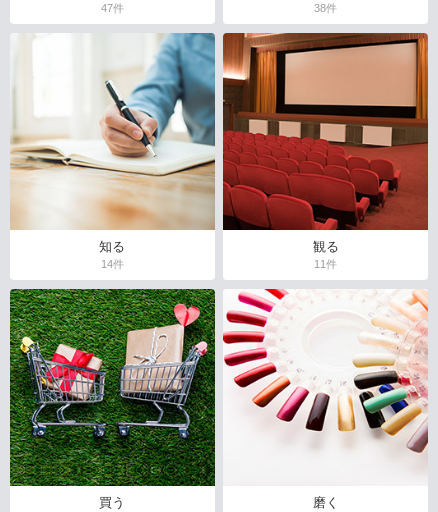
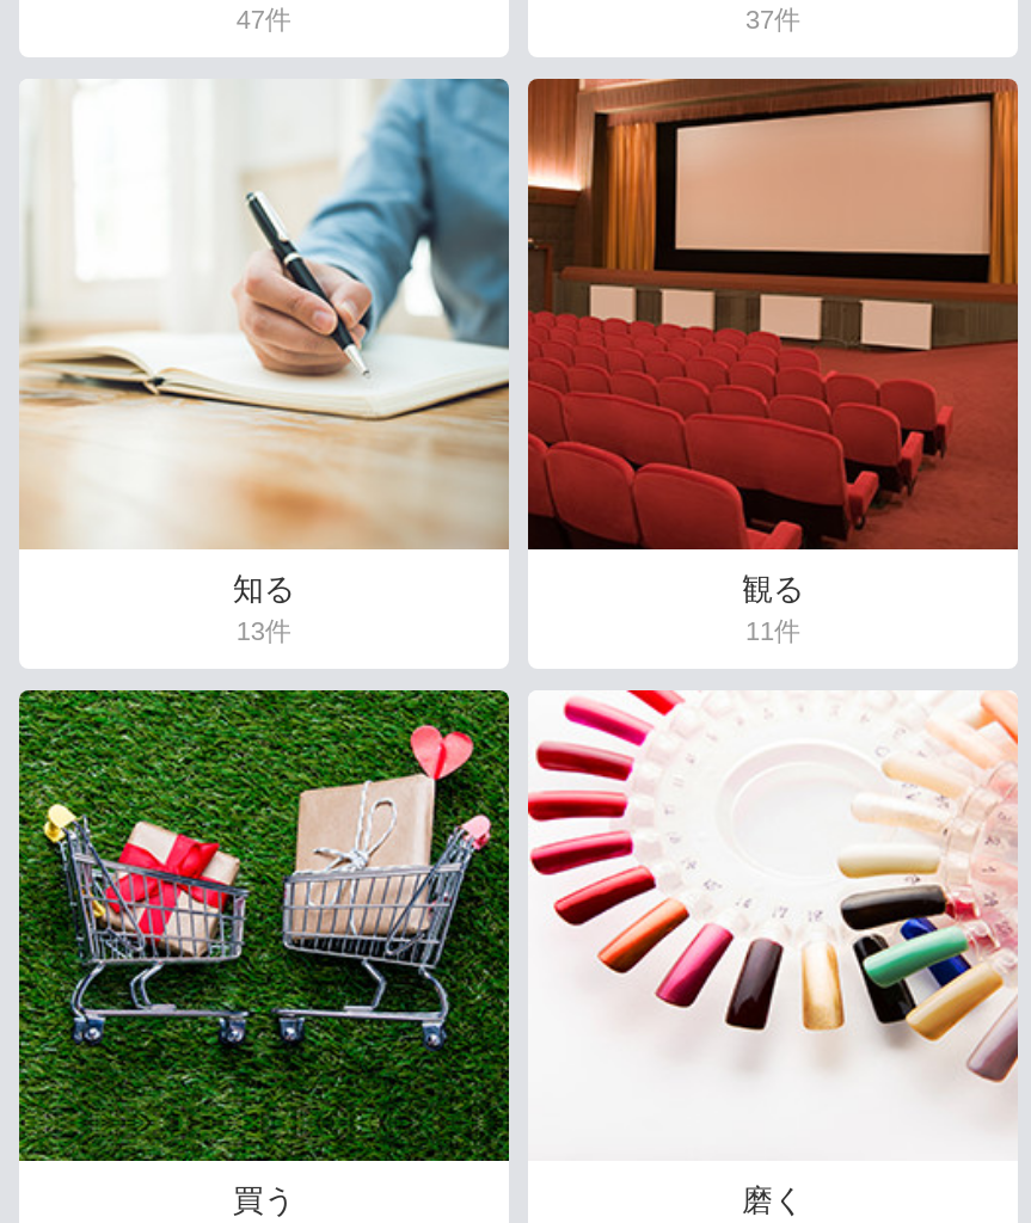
- 38件
+ 37件

- 14件
+ 13件
